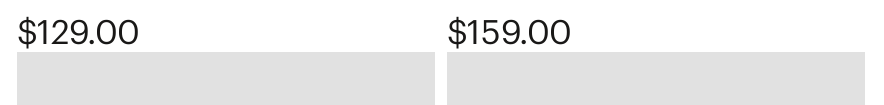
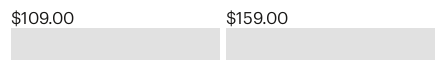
- $129.00
+ $109.00
